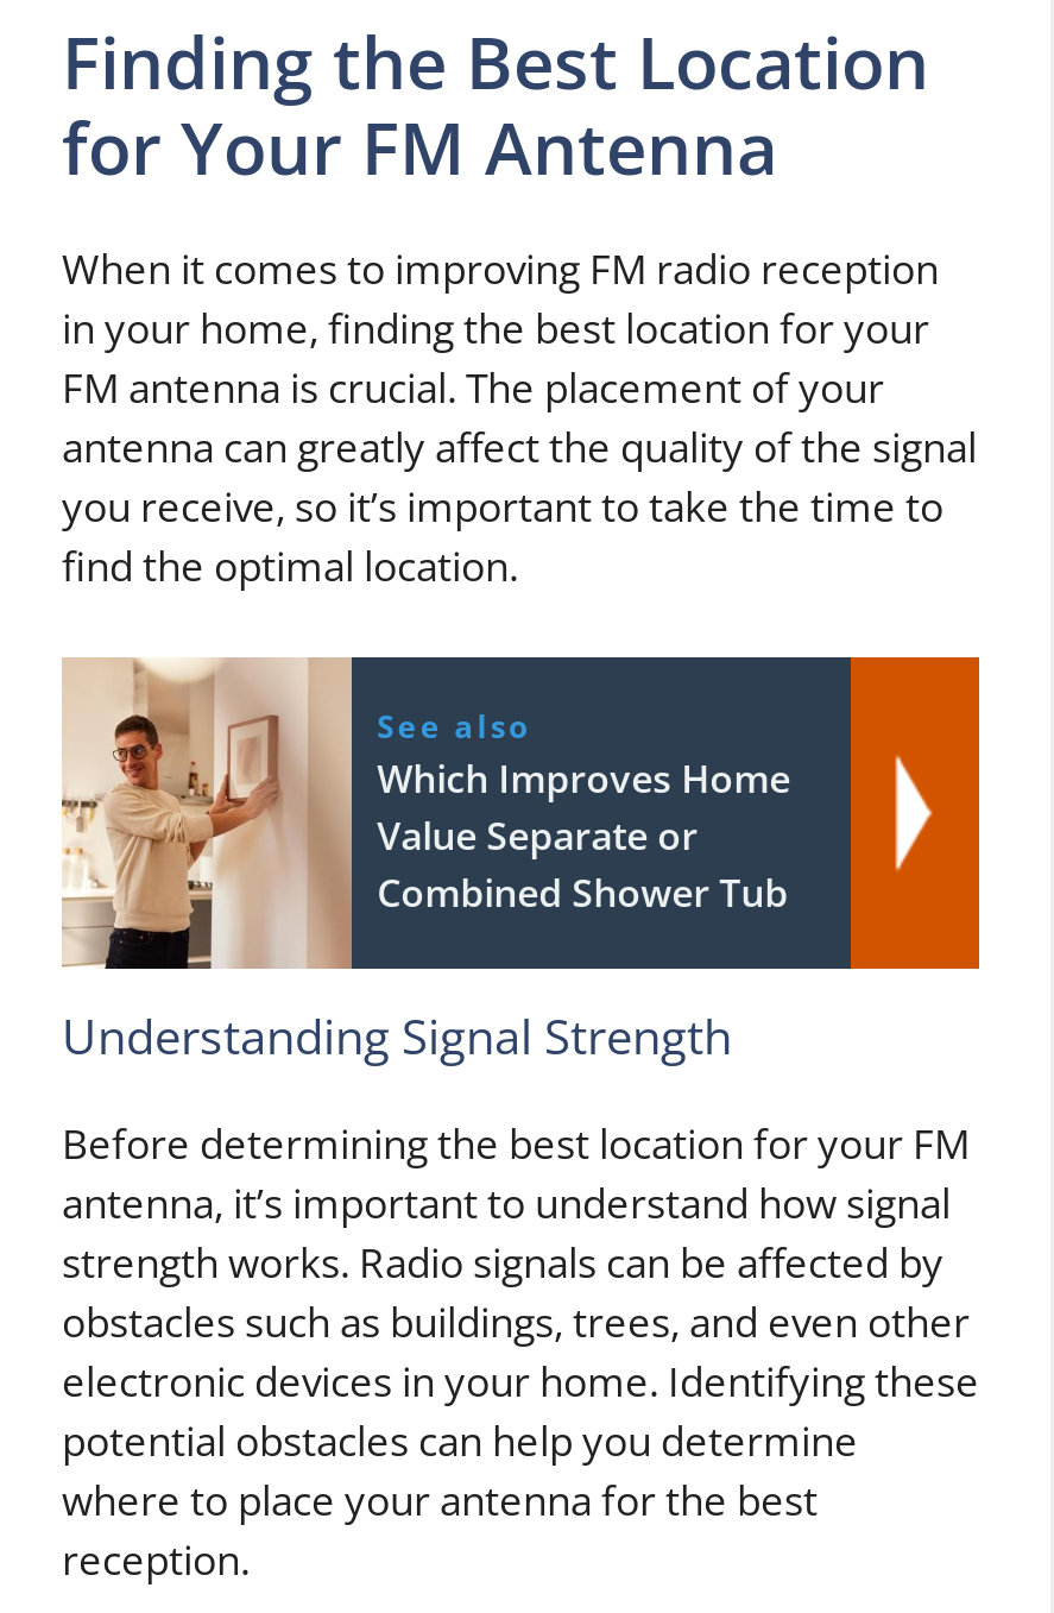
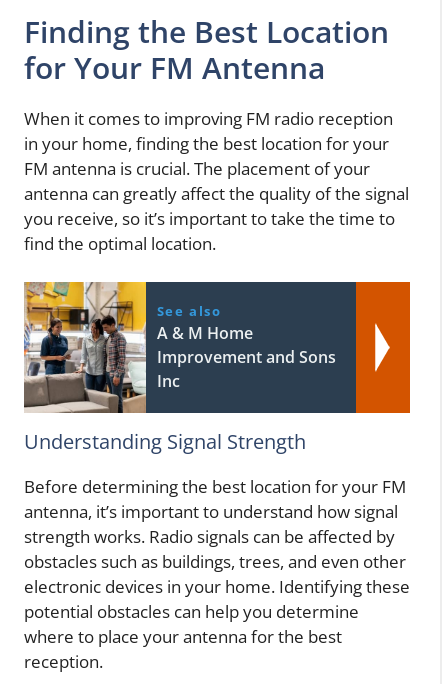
- [image]
- Which Improves Home
- Value Separate or
- Combined Shower Tub
+ [image]
+ A & M Home
+ Improvement and Sons
+ Inc
